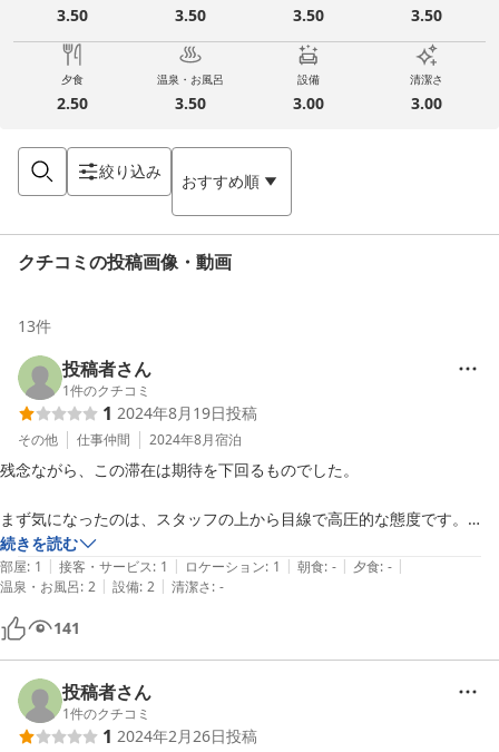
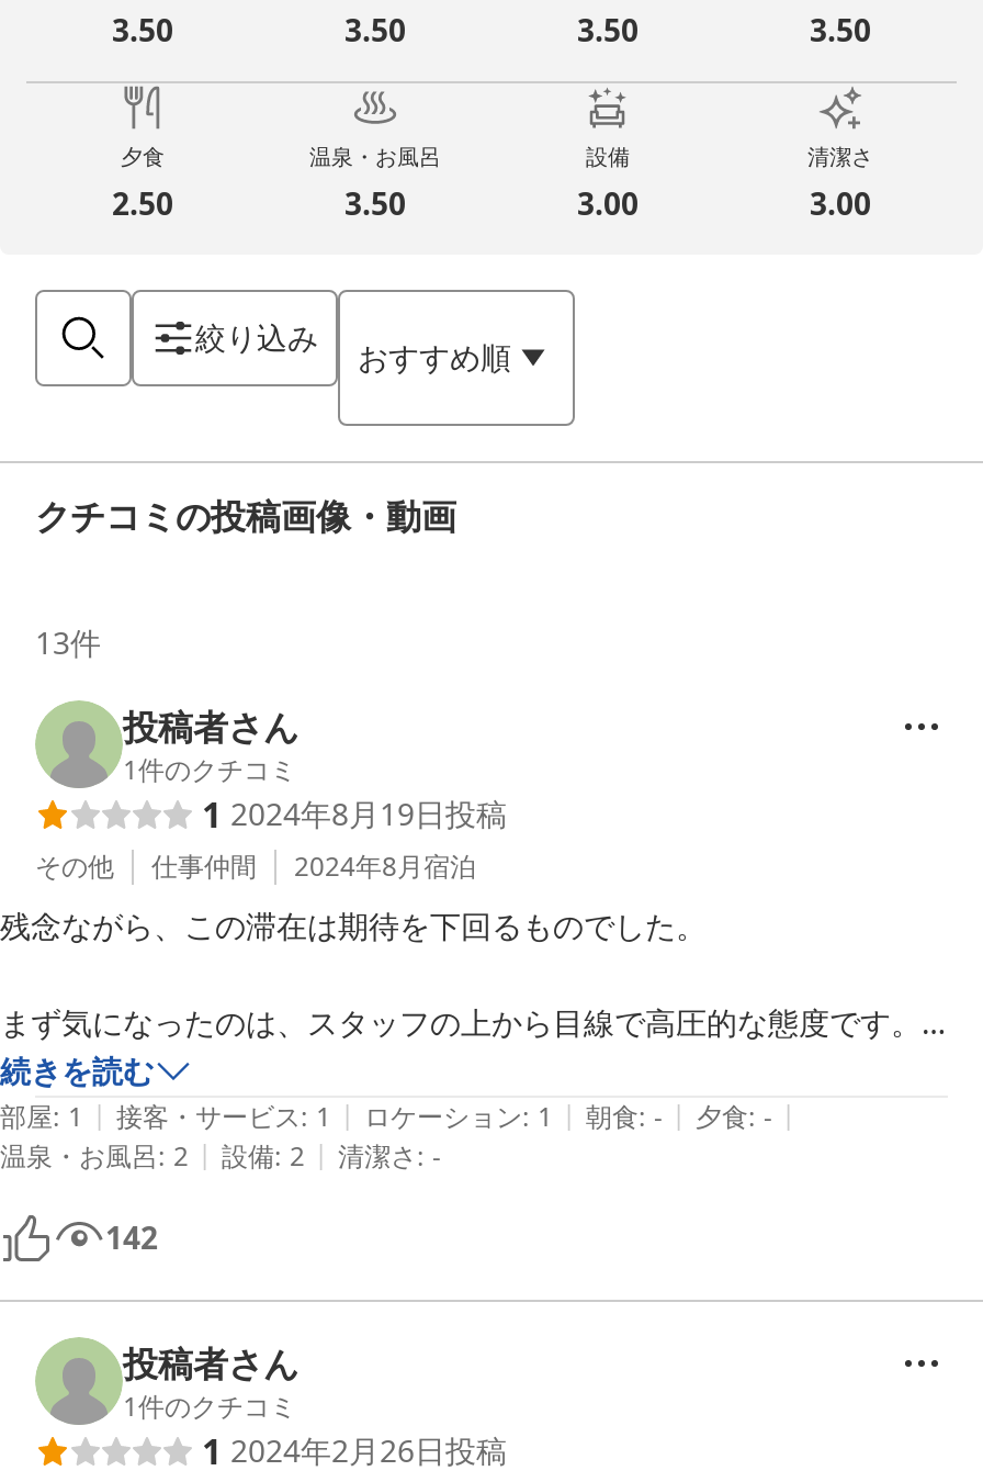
- 141
+ 142
